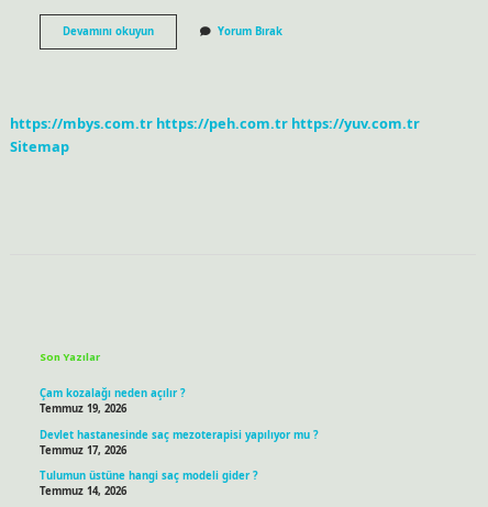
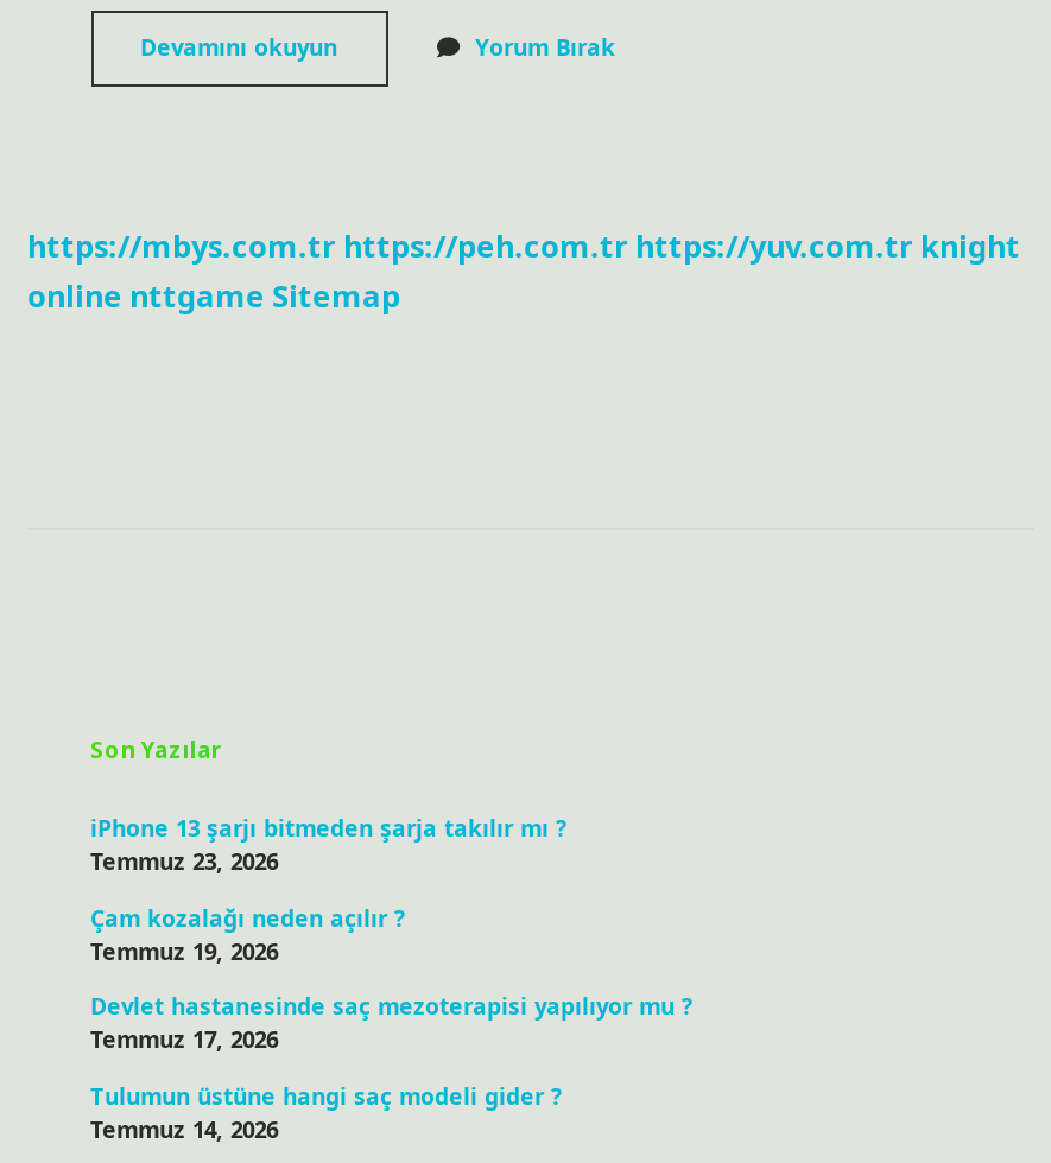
- https://mbys.com.tr https://peh.com.tr https://yuv.com.tr
- Sitemap
+ https://mbys.com.tr https://peh.com.tr https://yuv.com.tr knight
+ online nttgame Sitemap

+ iPhone 13 şarjı bitmeden şarja takılır mı ?
+ Temmuz 23, 2026
